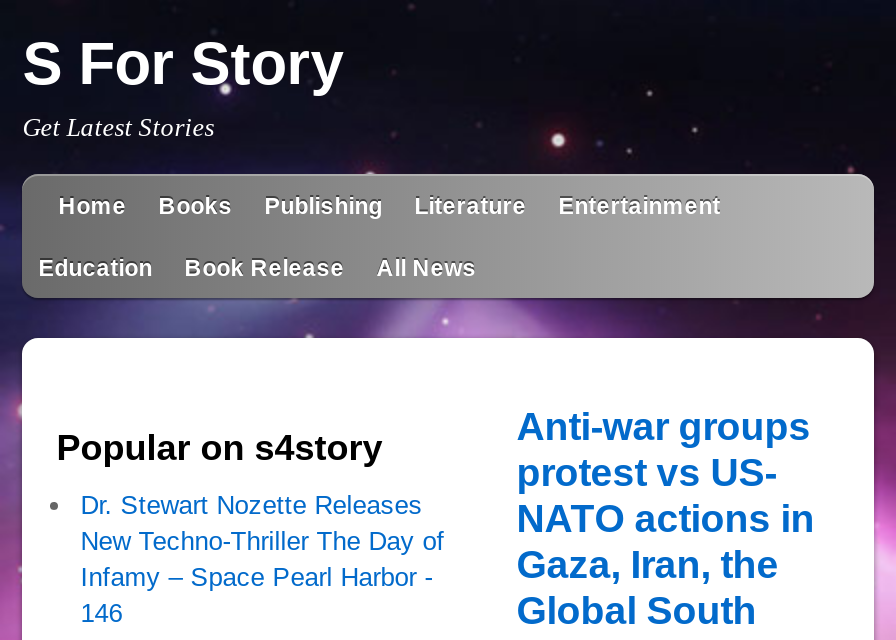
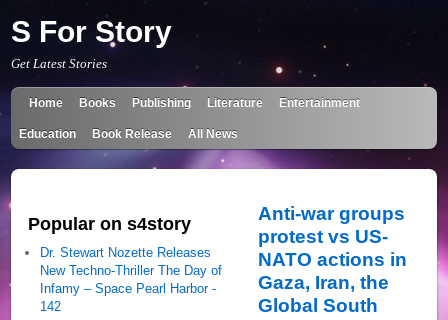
- 146
+ 142
